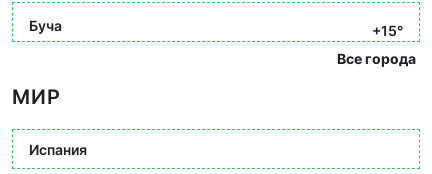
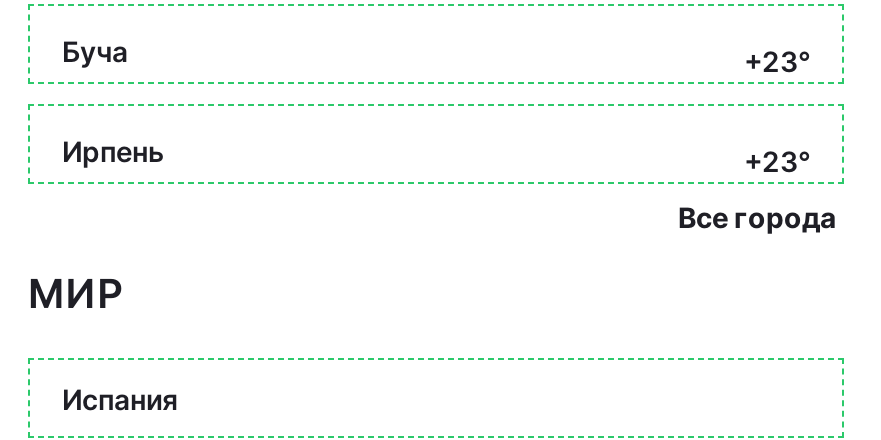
- +15°
+ +23°
+ Ирпень
+ +23°
